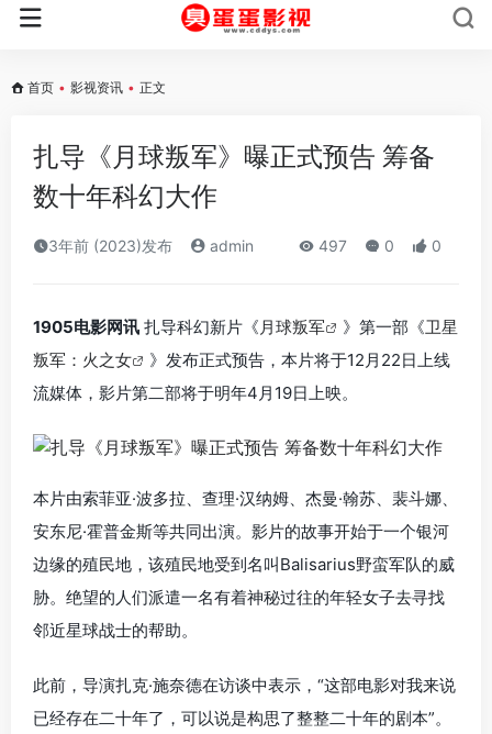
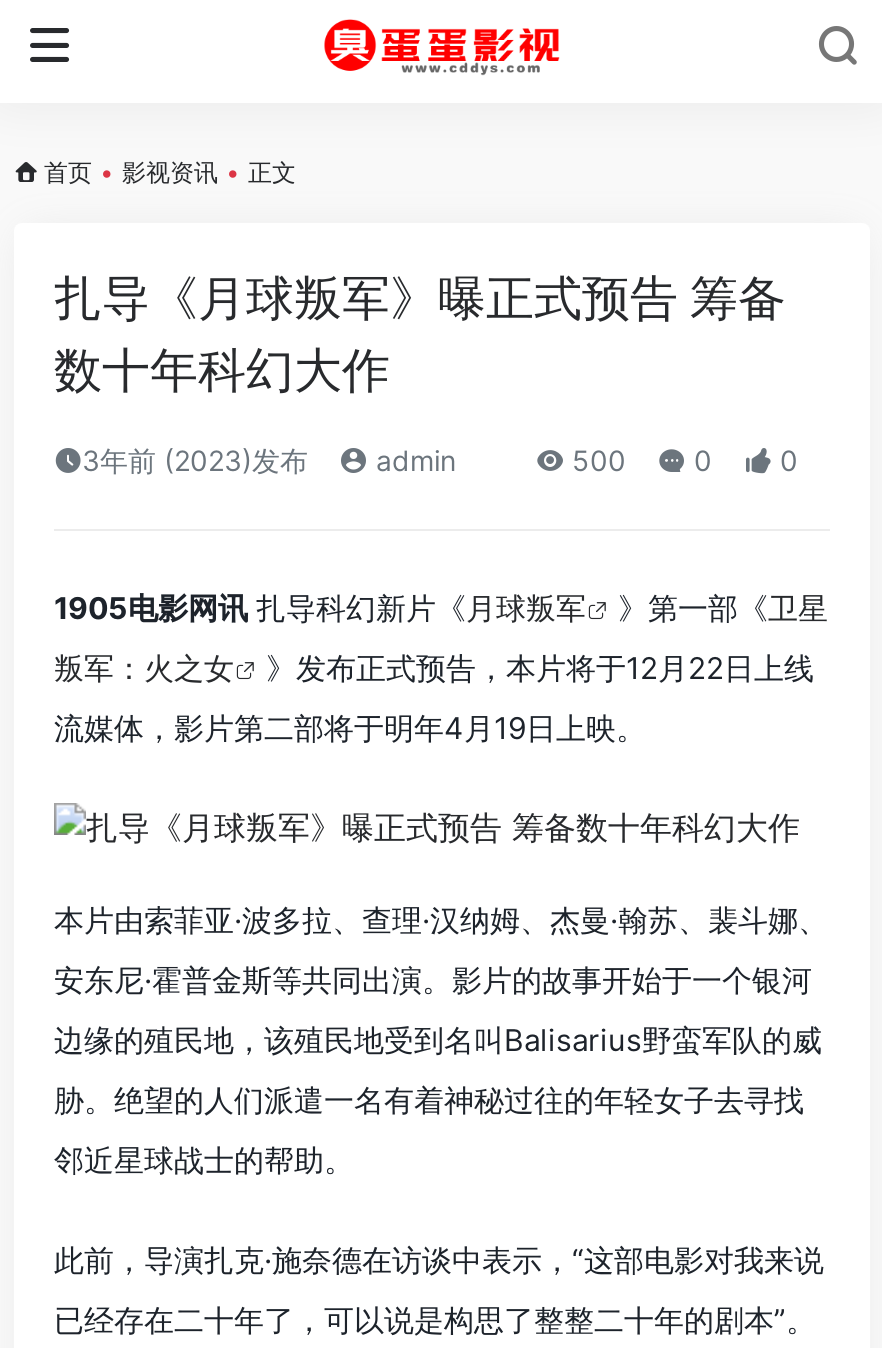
- 497 0 0
+ 500 0 0
